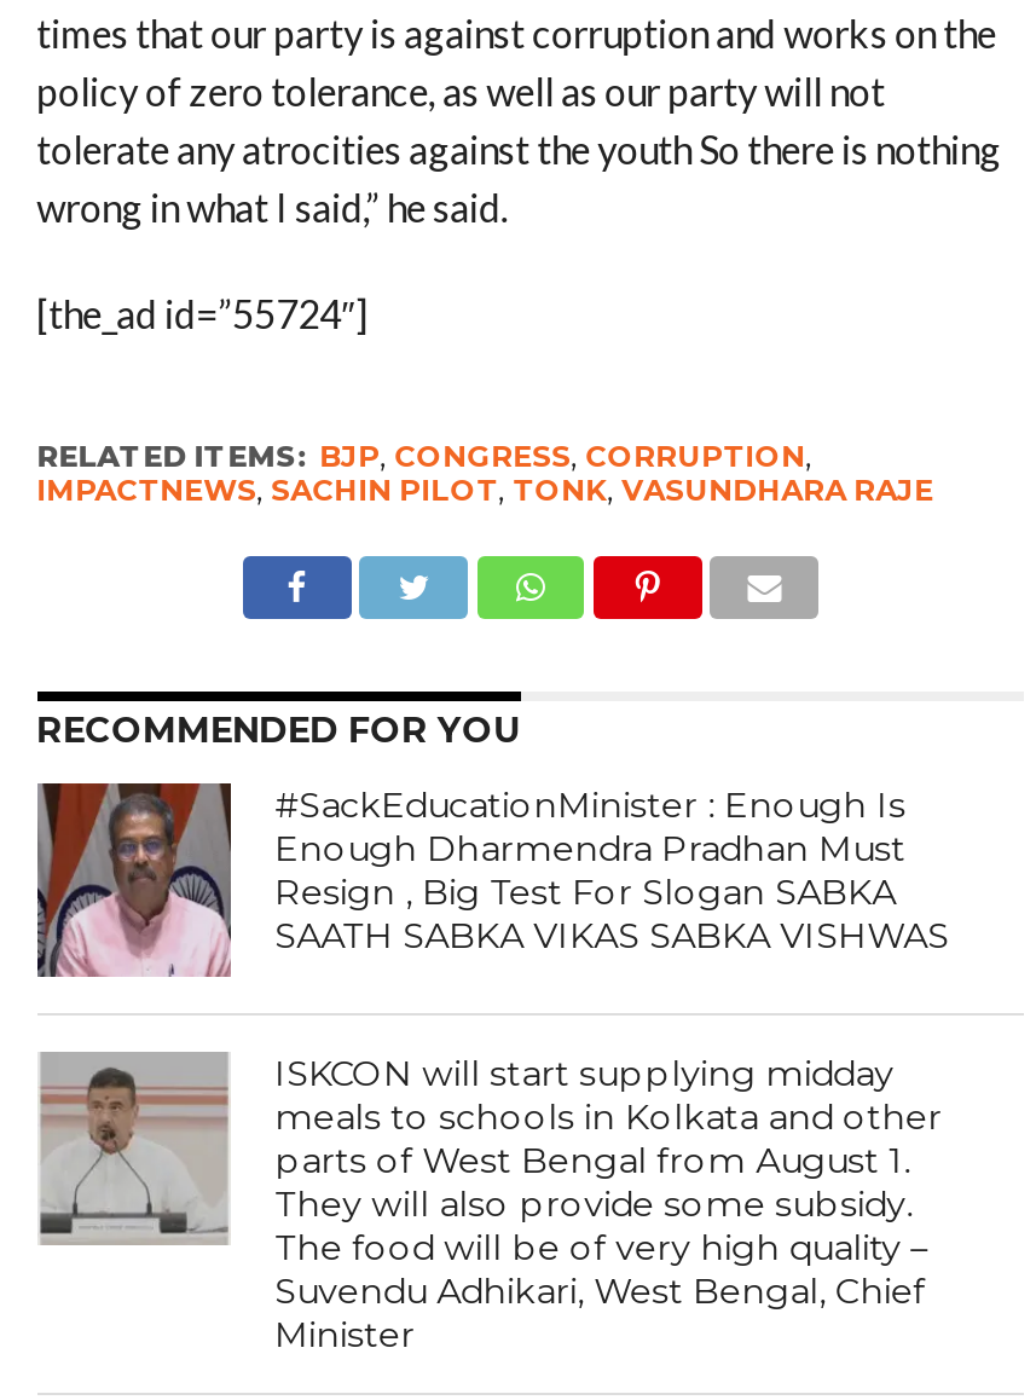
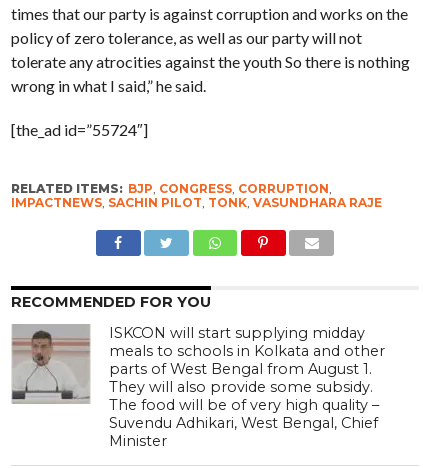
- [image]
- #SackEducationMinister : Enough Is
- Enough Dharmendra Pradhan Must
- Resign , Big Test For Slogan SABKA
- SAATH SABKA VIKAS SABKA VISHWAS
